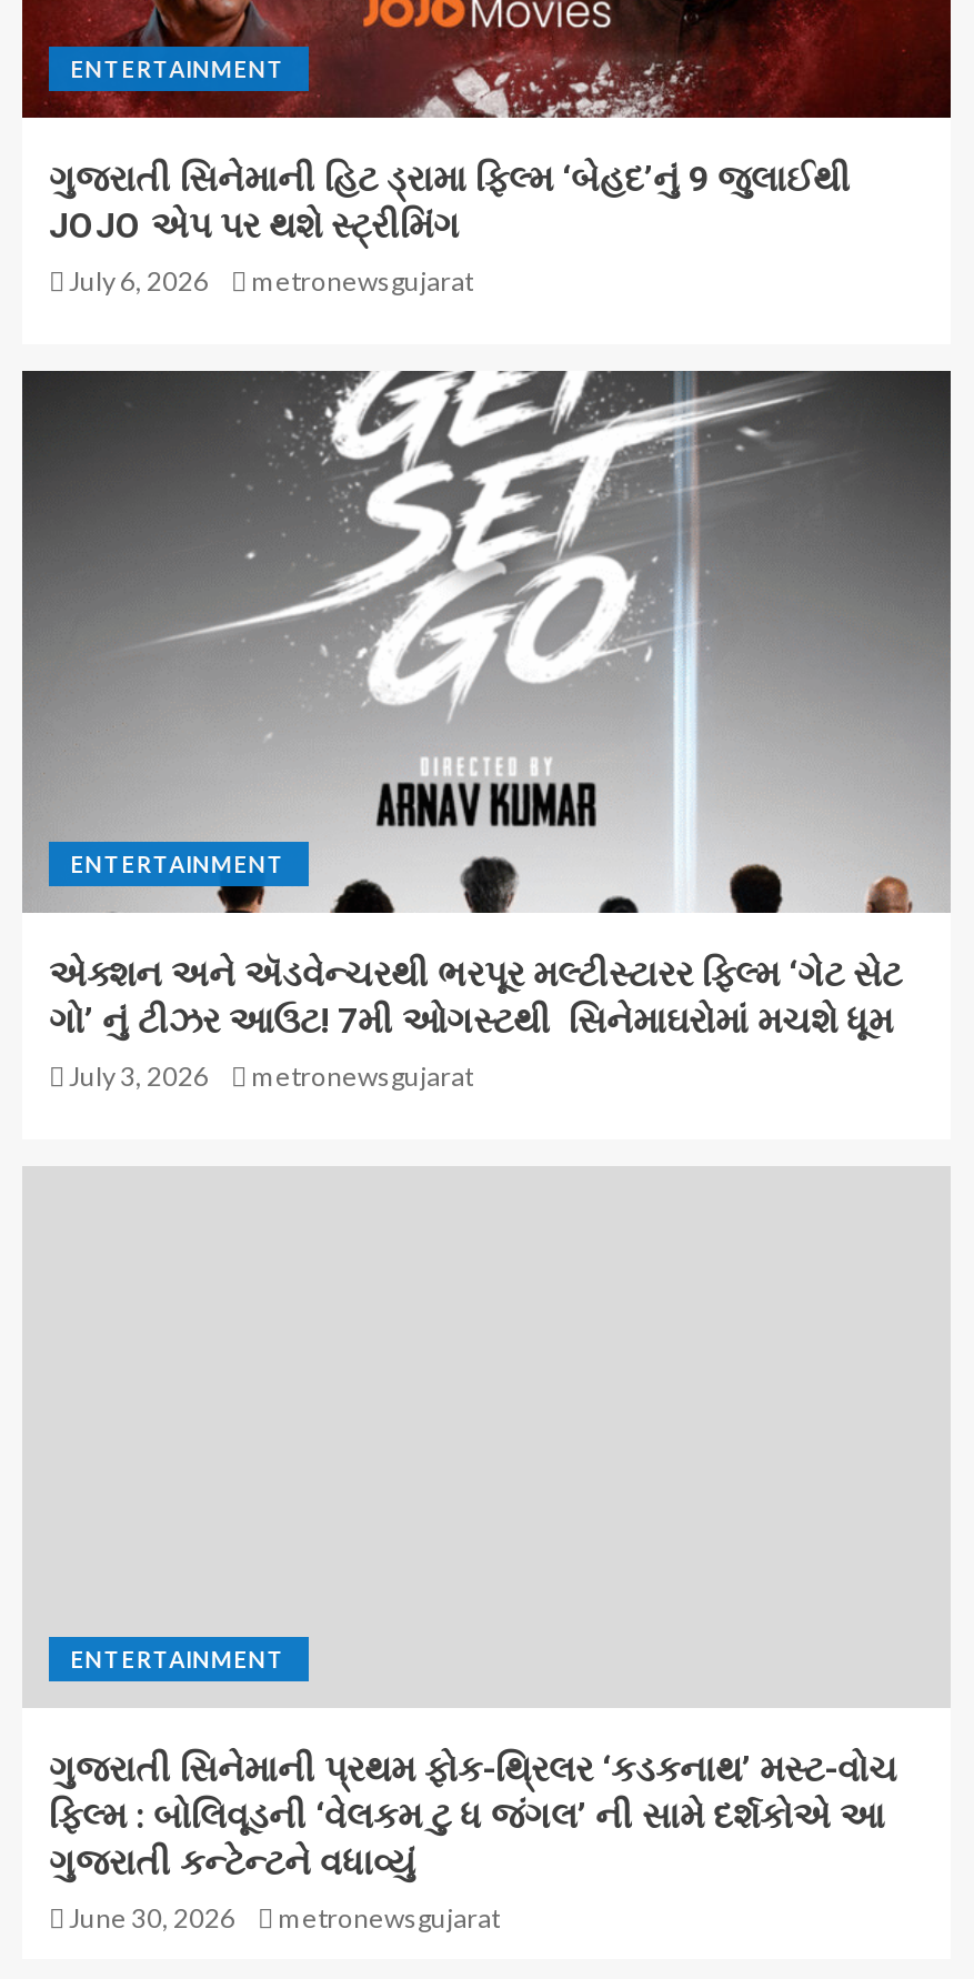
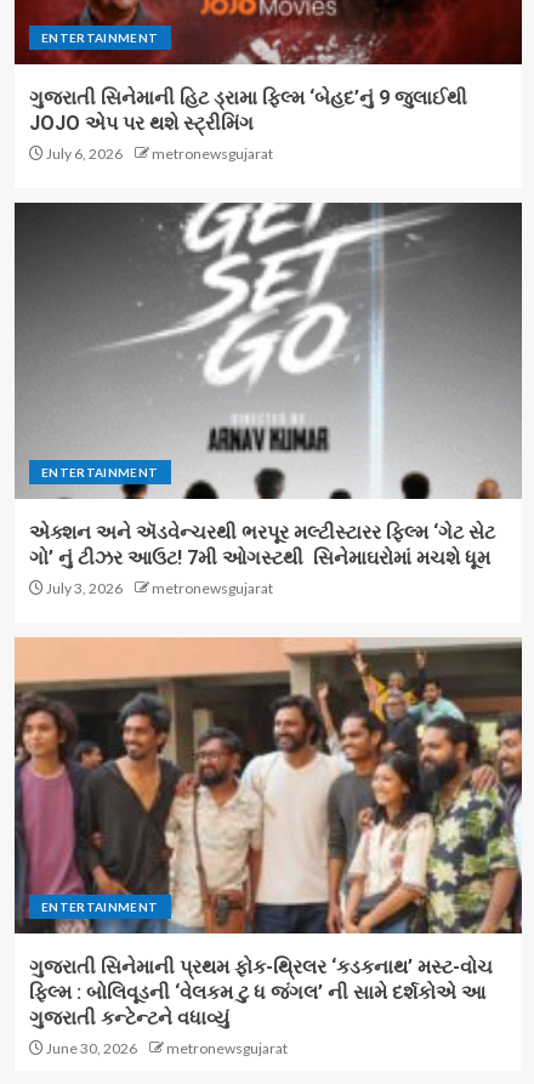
+ [image]
